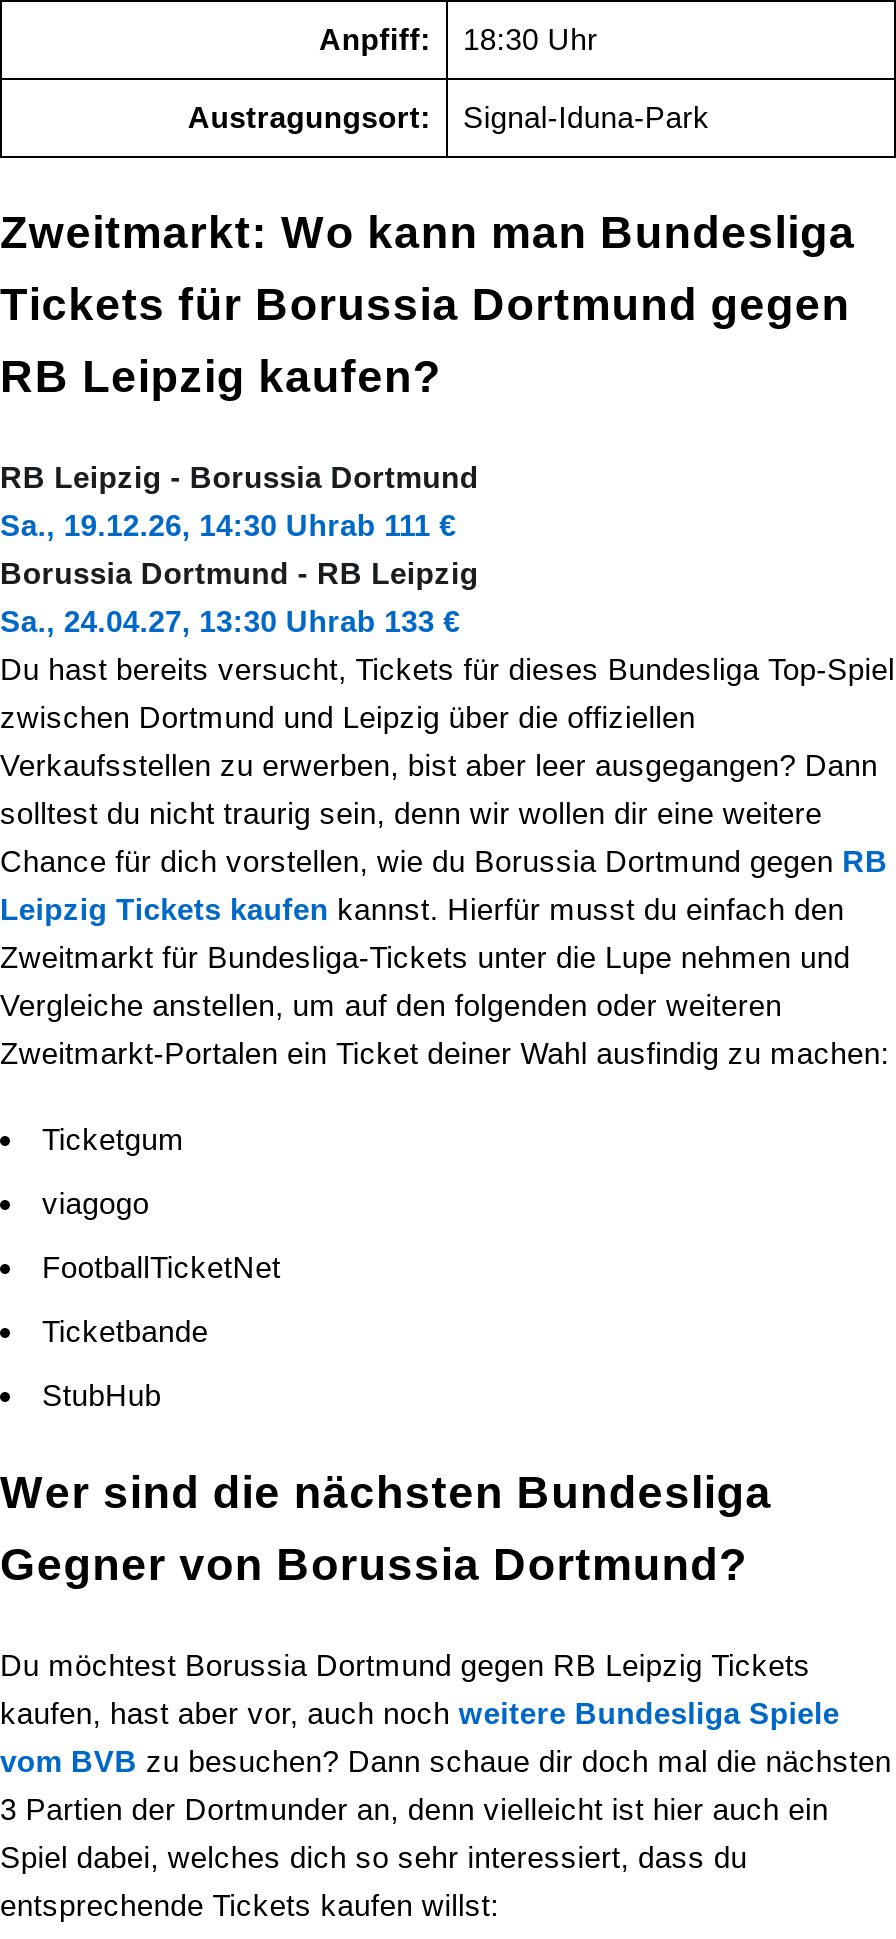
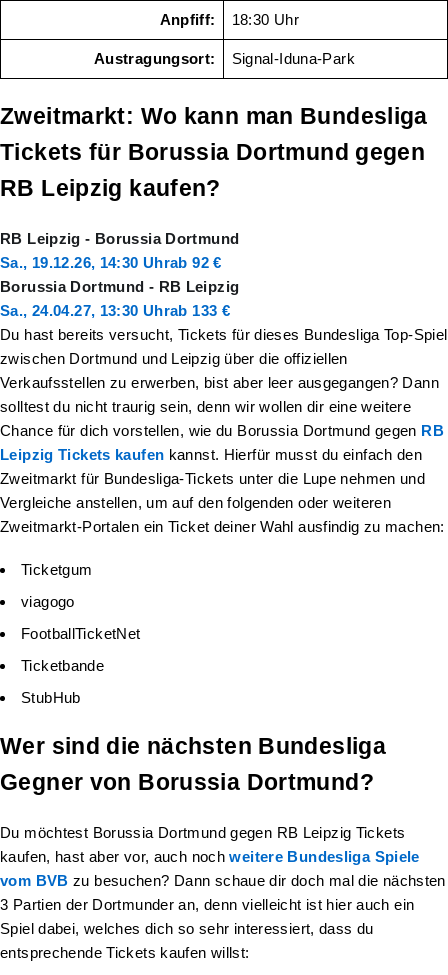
- Sa., 19.12.26, 14:30 Uhrab 111 €
+ Sa., 19.12.26, 14:30 Uhrab 92 €
